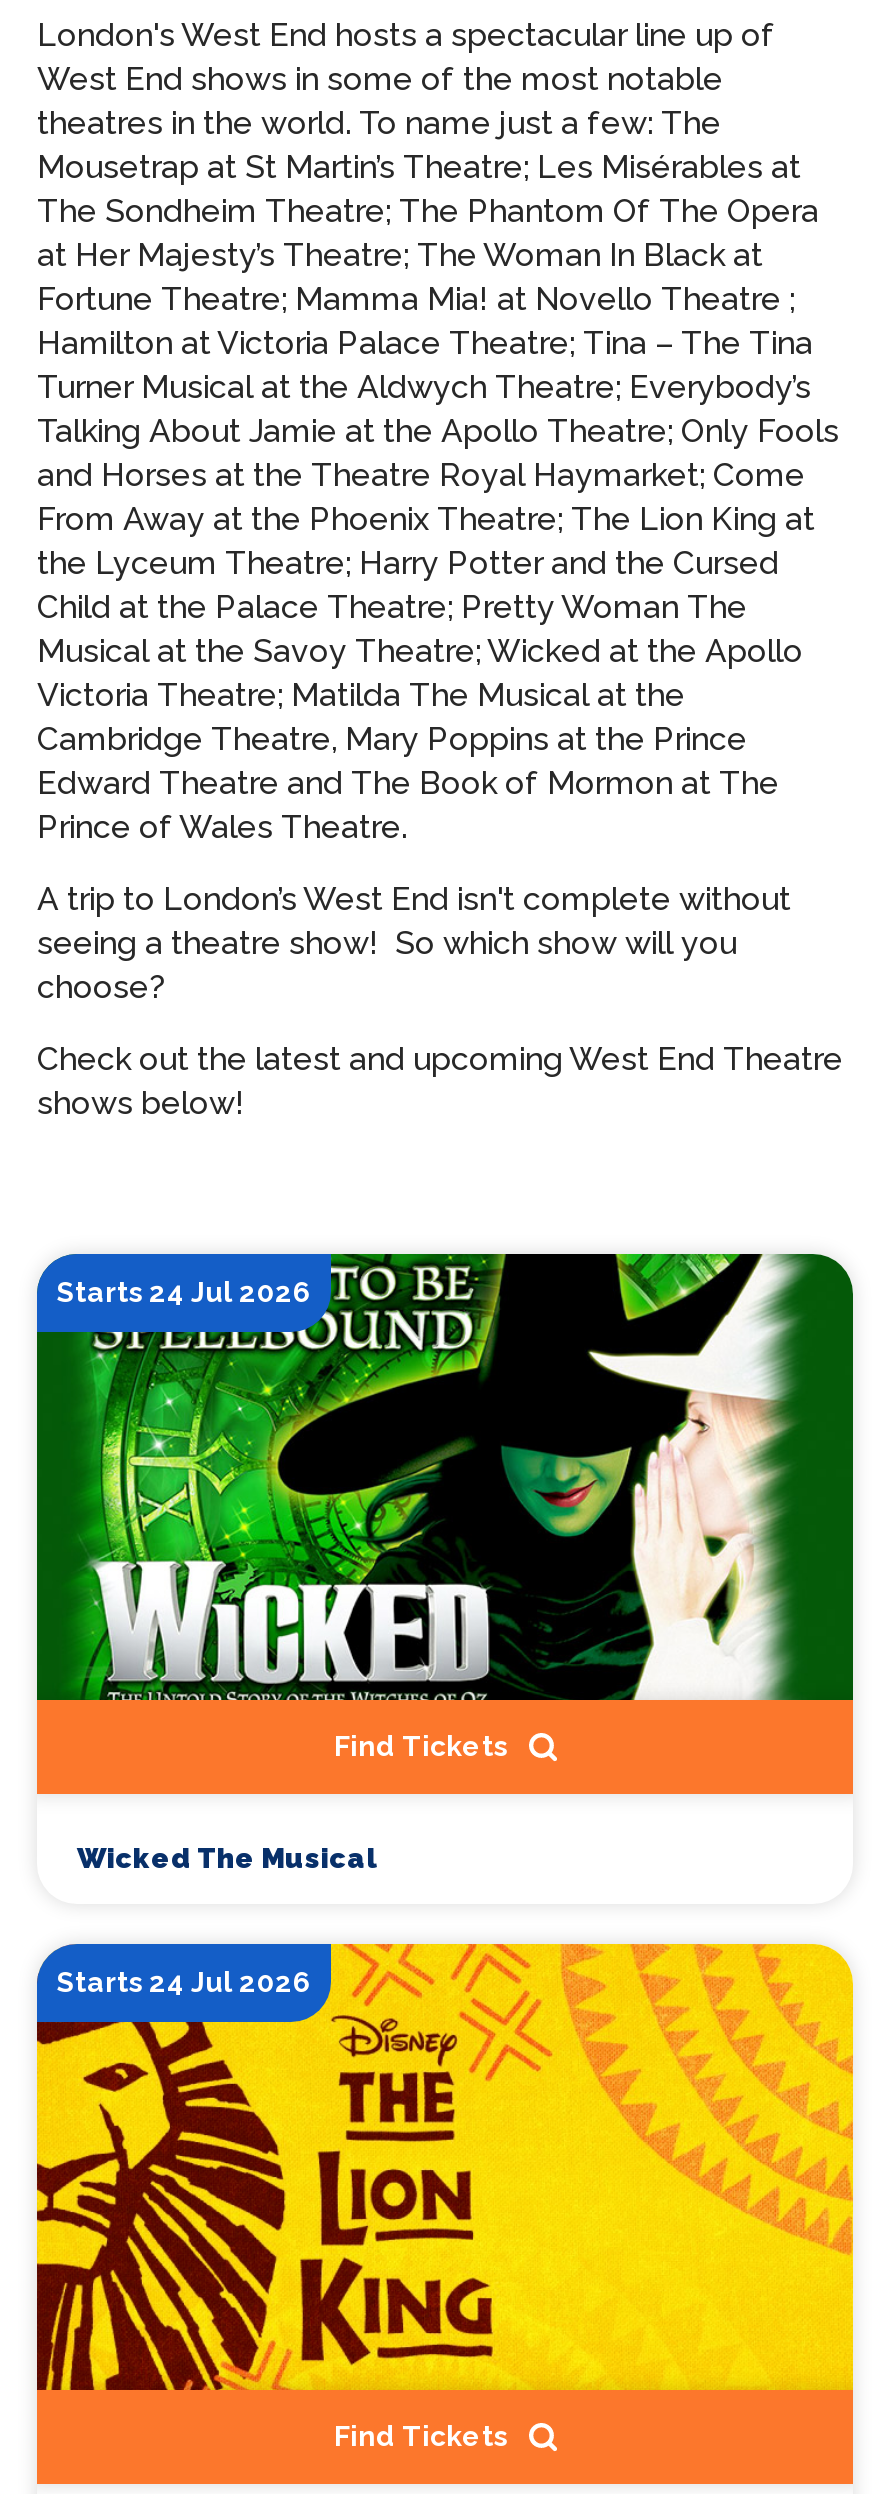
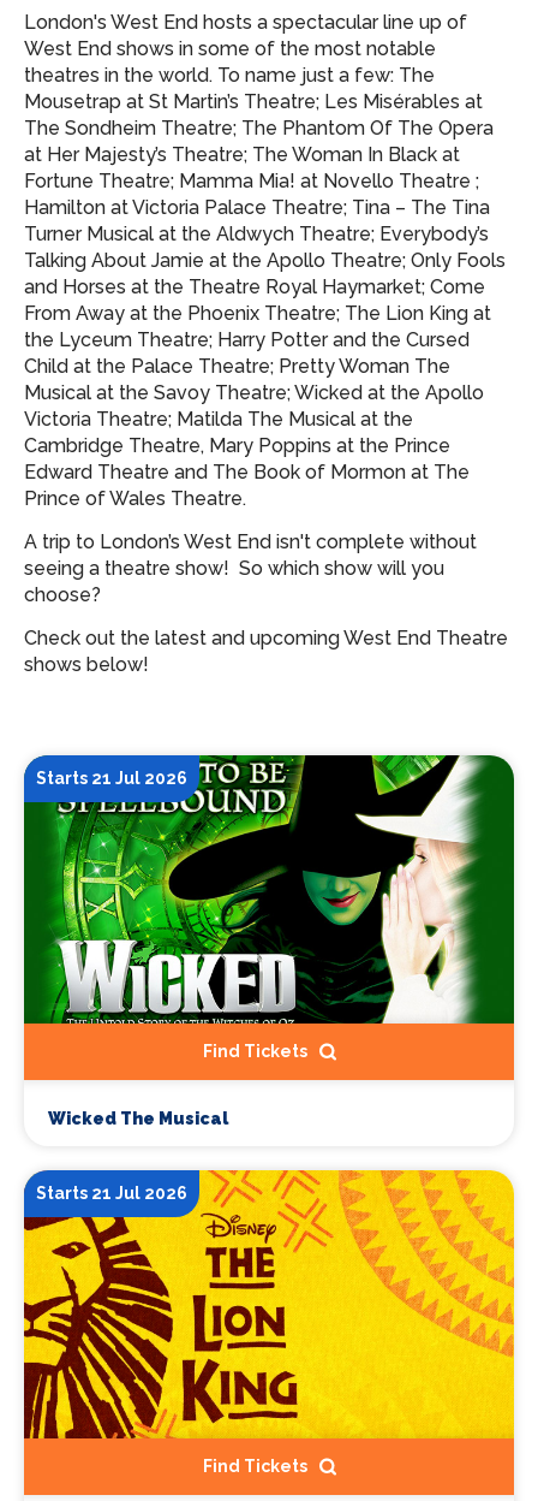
- Starts 24 Jul 2026
+ Starts 21 Jul 2026

- Starts 24 Jul 2026
+ Starts 21 Jul 2026
